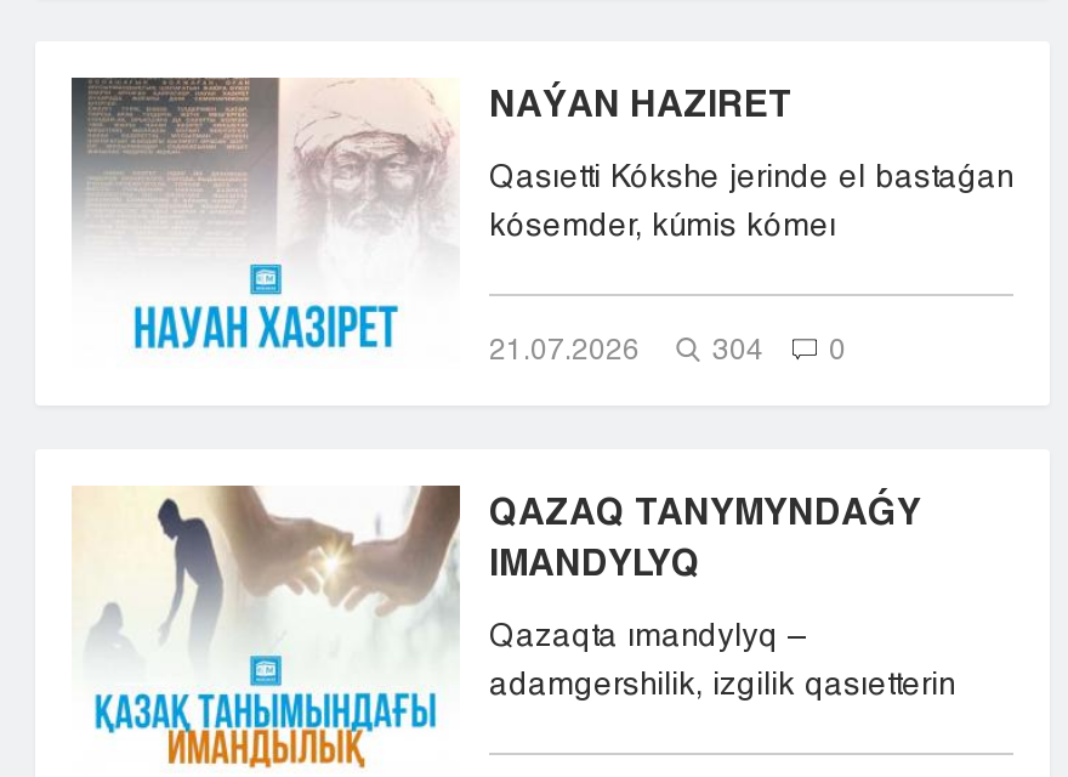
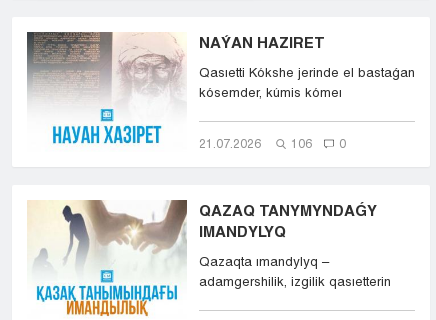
- 304 0
+ 106 0
